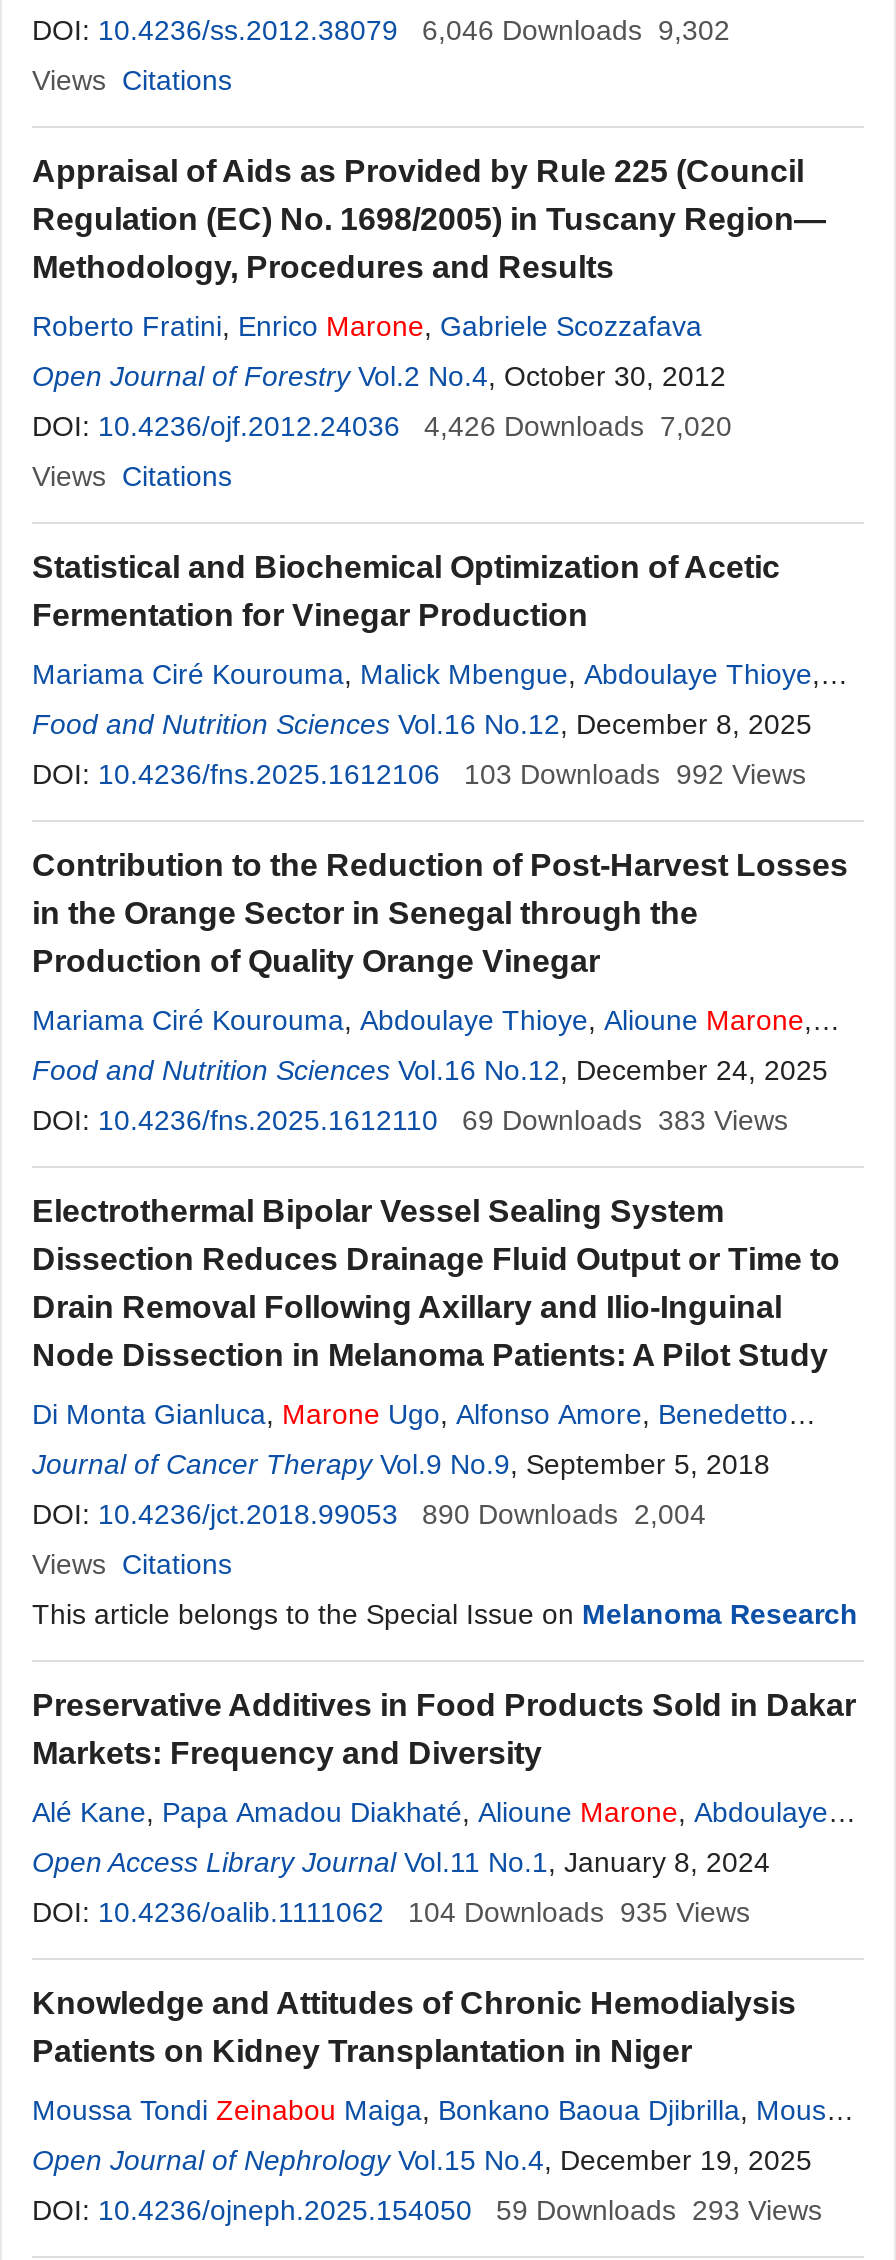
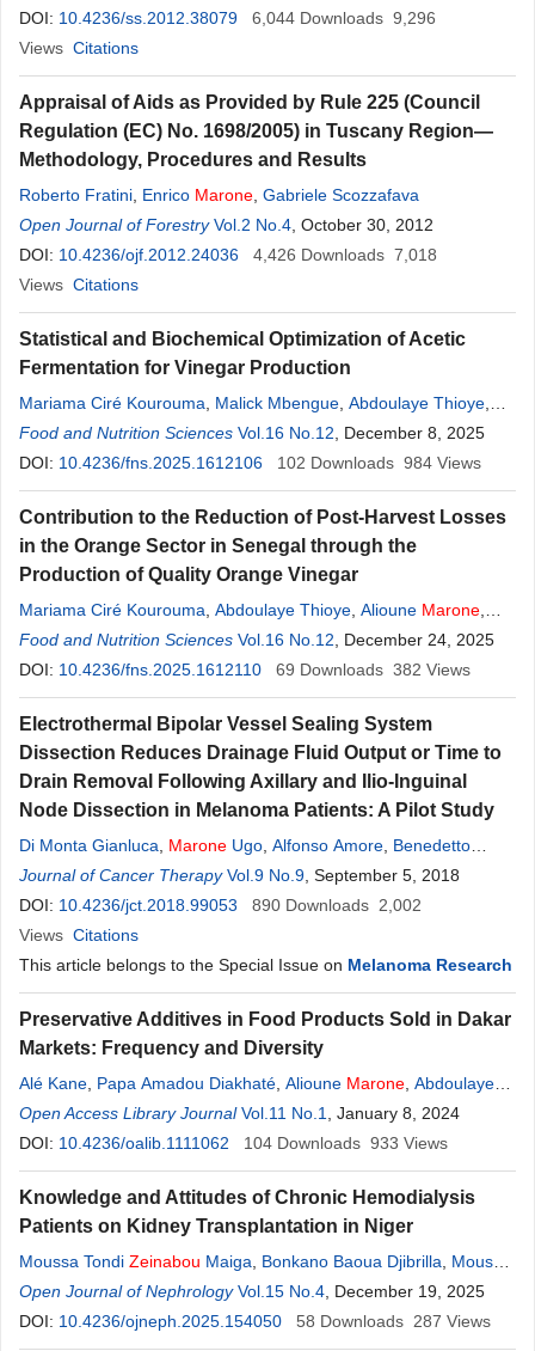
- DOI: 10.4236/ss.2012.38079 6,046 Downloads 9,302
+ DOI: 10.4236/ss.2012.38079 6,044 Downloads 9,296

- DOI: 10.4236/ojf.2012.24036 4,426 Downloads 7,020
+ DOI: 10.4236/ojf.2012.24036 4,426 Downloads 7,018

- 103 Downloads 992 Views
+ 102 Downloads 984 Views

- 69 Downloads 383 Views
+ 69 Downloads 382 Views

- DOI: 10.4236/jct.2018.99053 890 Downloads 2,004
+ DOI: 10.4236/jct.2018.99053 890 Downloads 2,002

- 104 Downloads 935 Views
+ 104 Downloads 933 Views

- 59 Downloads 293 Views
+ 58 Downloads 287 Views
